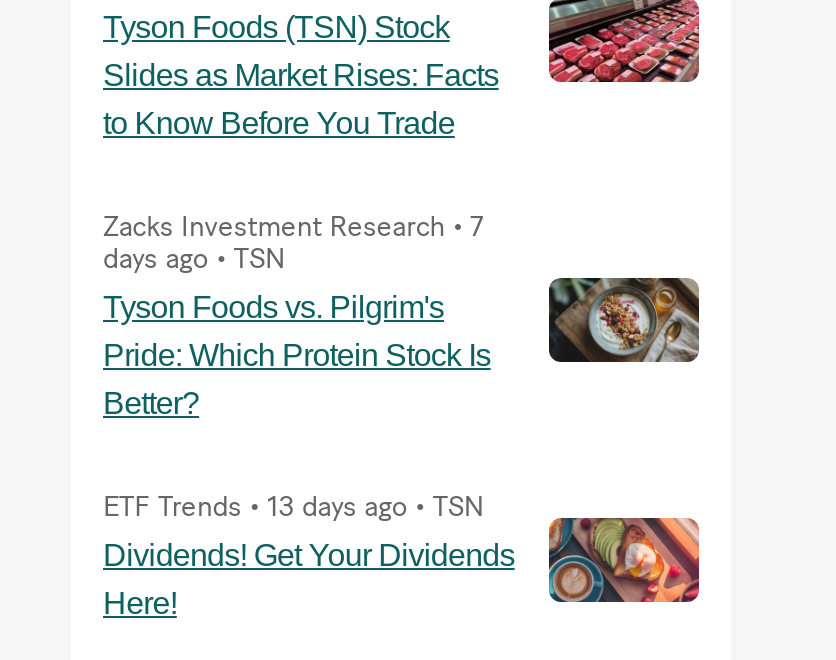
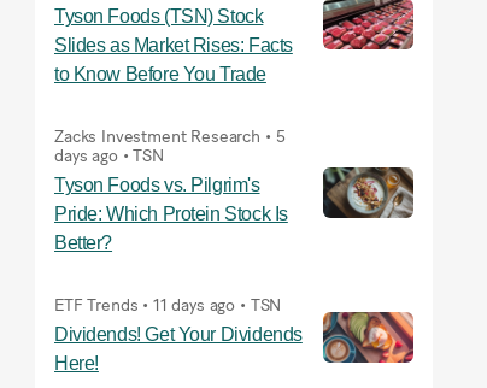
- Zacks Investment Research • 7
+ Zacks Investment Research • 5

- ETF Trends • 13 days ago • TSN
+ ETF Trends • 11 days ago • TSN
